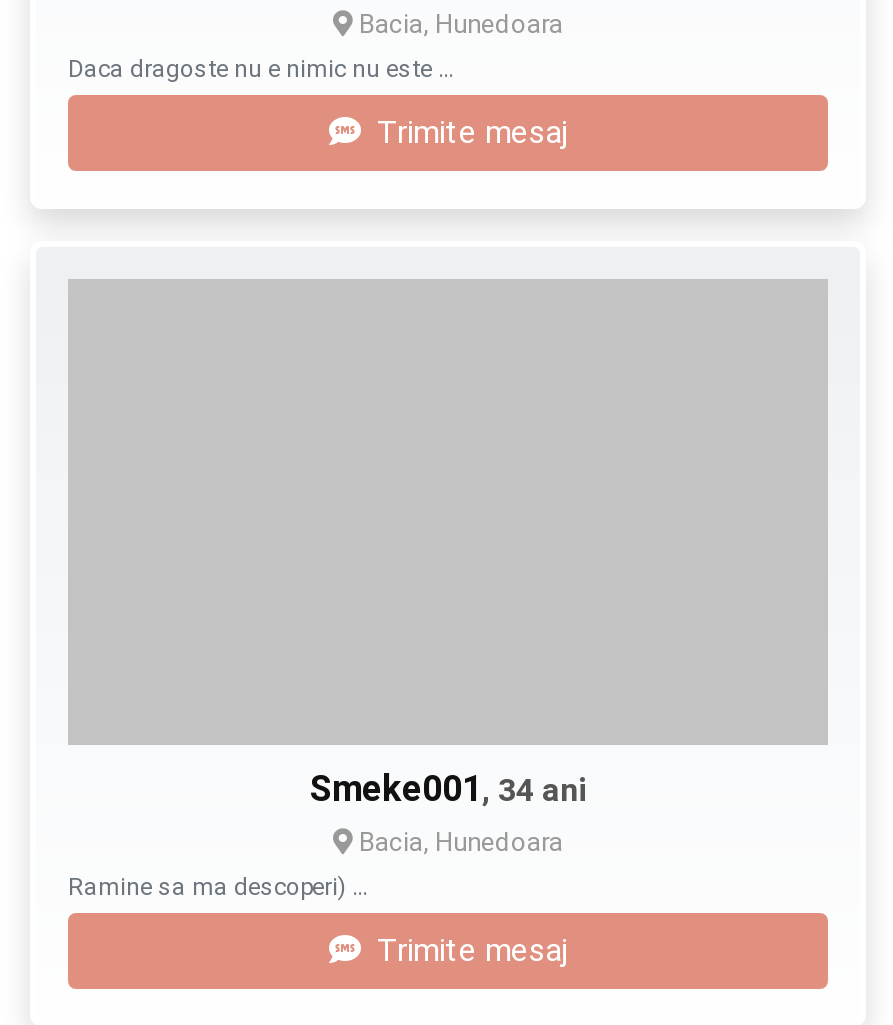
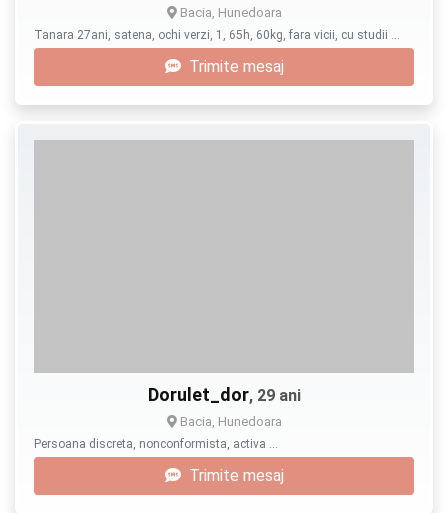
- Daca dragoste nu e nimic nu este …
+ Tanara 27ani, satena, ochi verzi, 1, 65h, 60kg, fara vicii, cu studii …

- Smeke001, 34 ani
+ Dorulet_dor, 29 ani

- Ramine sa ma descoperi) …
+ Persoana discreta, nonconformista, activa …
